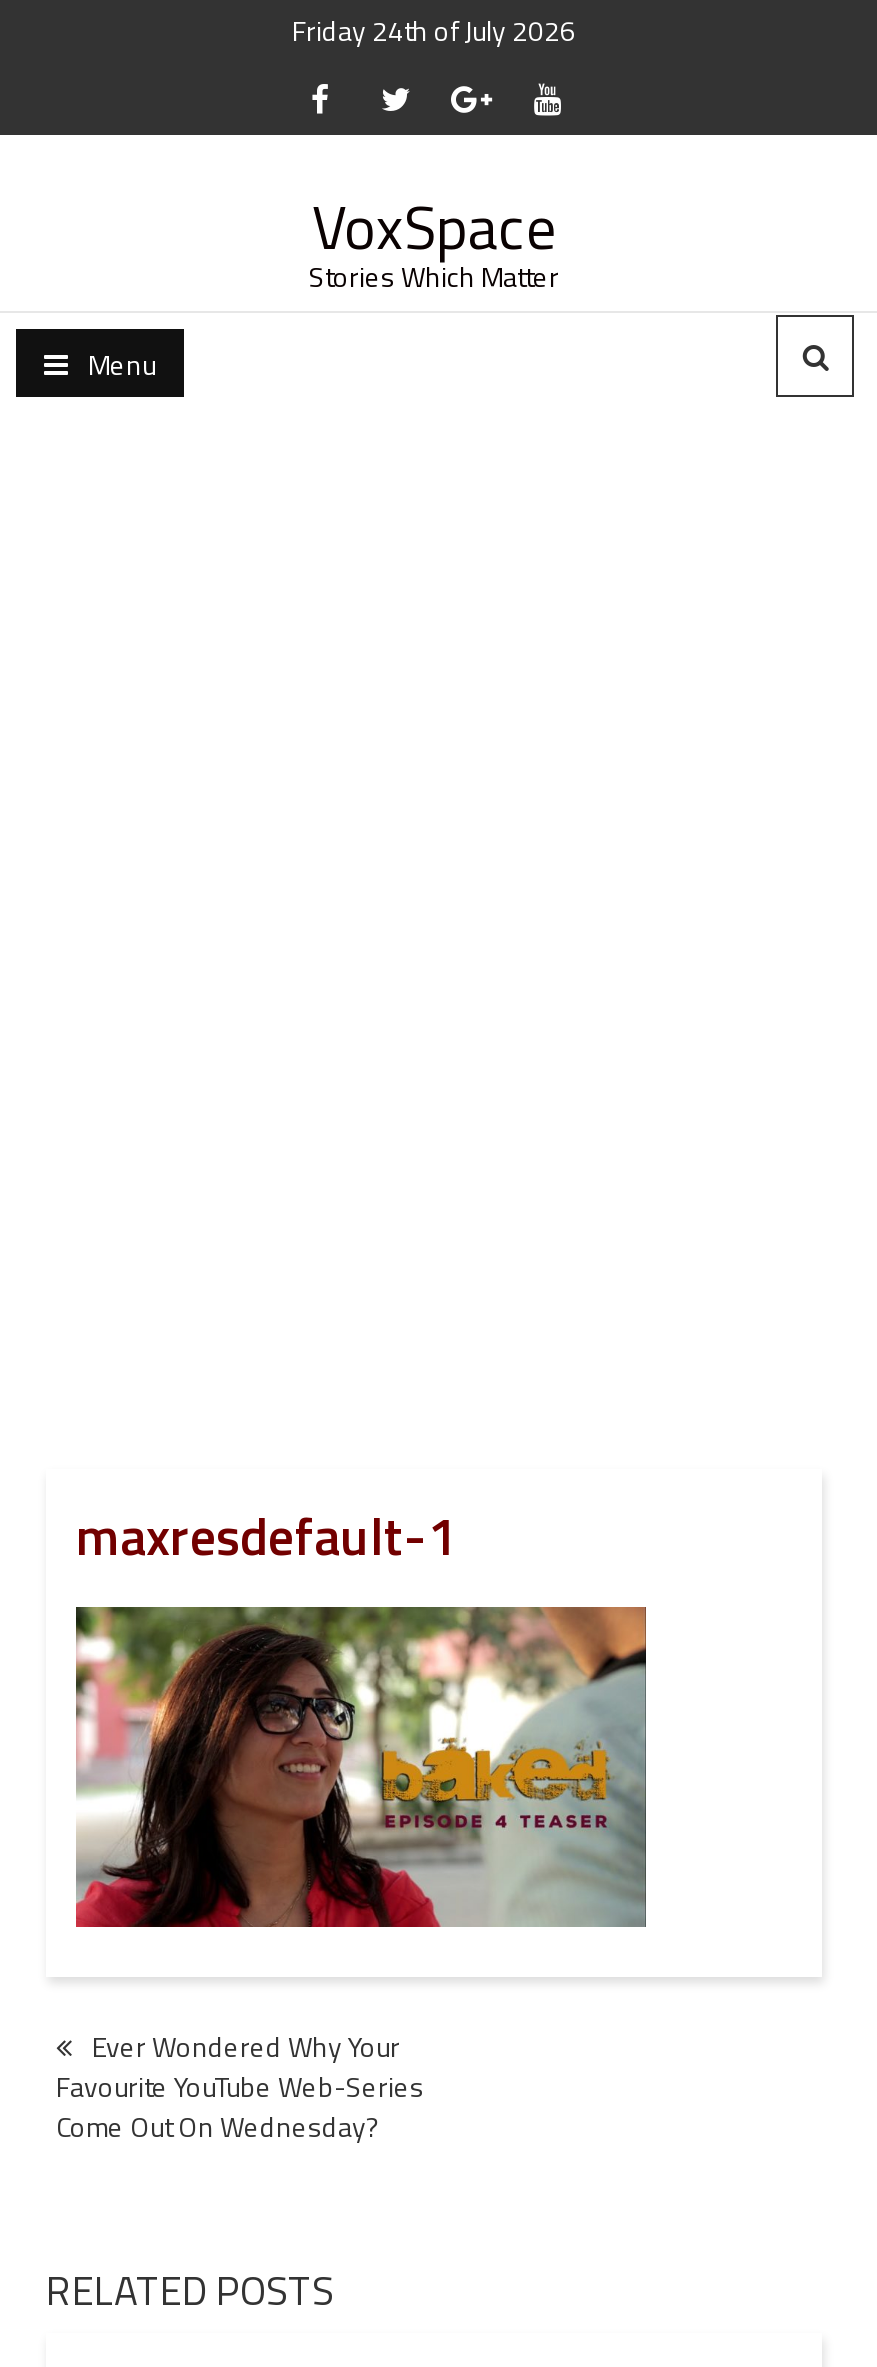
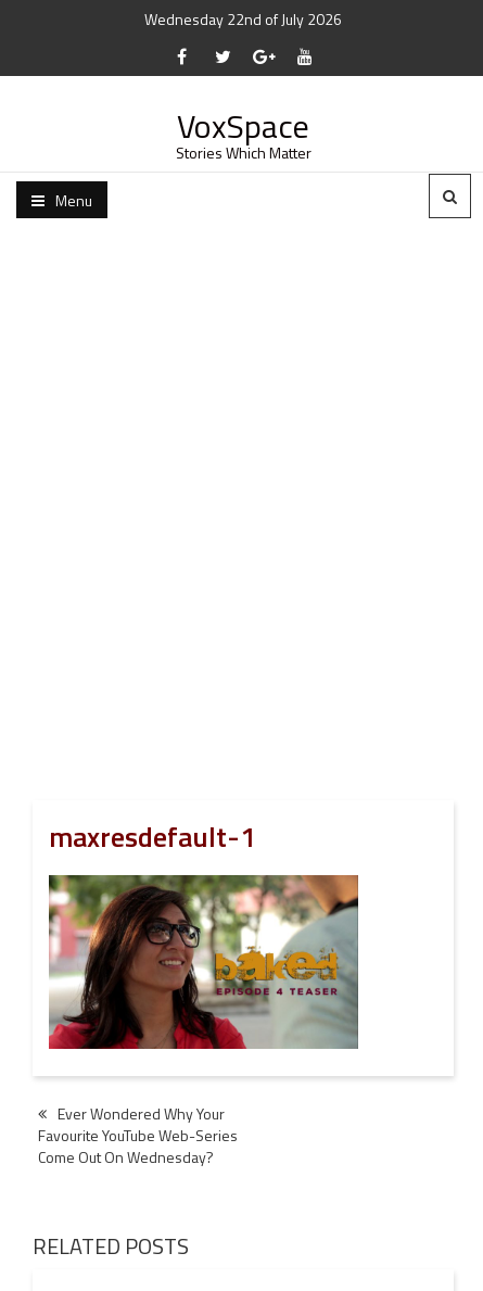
- Friday 24th of July 2026
+ Wednesday 22nd of July 2026
